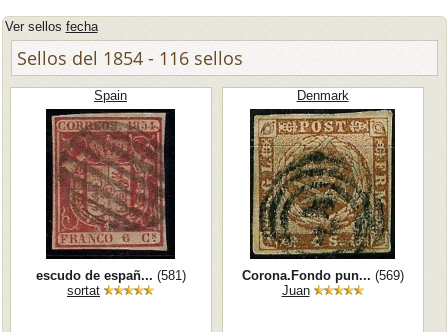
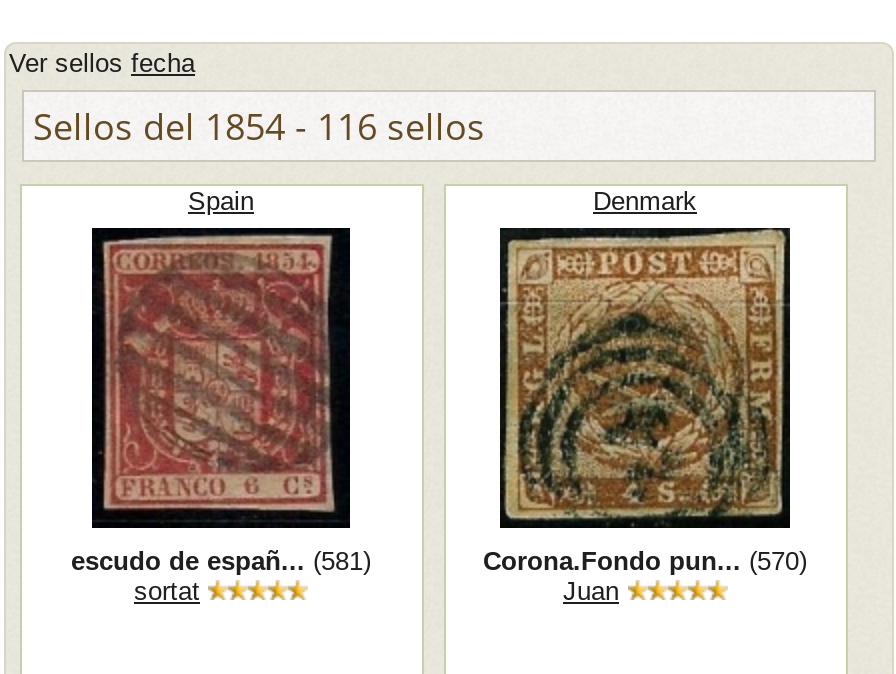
- Corona.Fondo pun... (569)
+ Corona.Fondo pun... (570)
